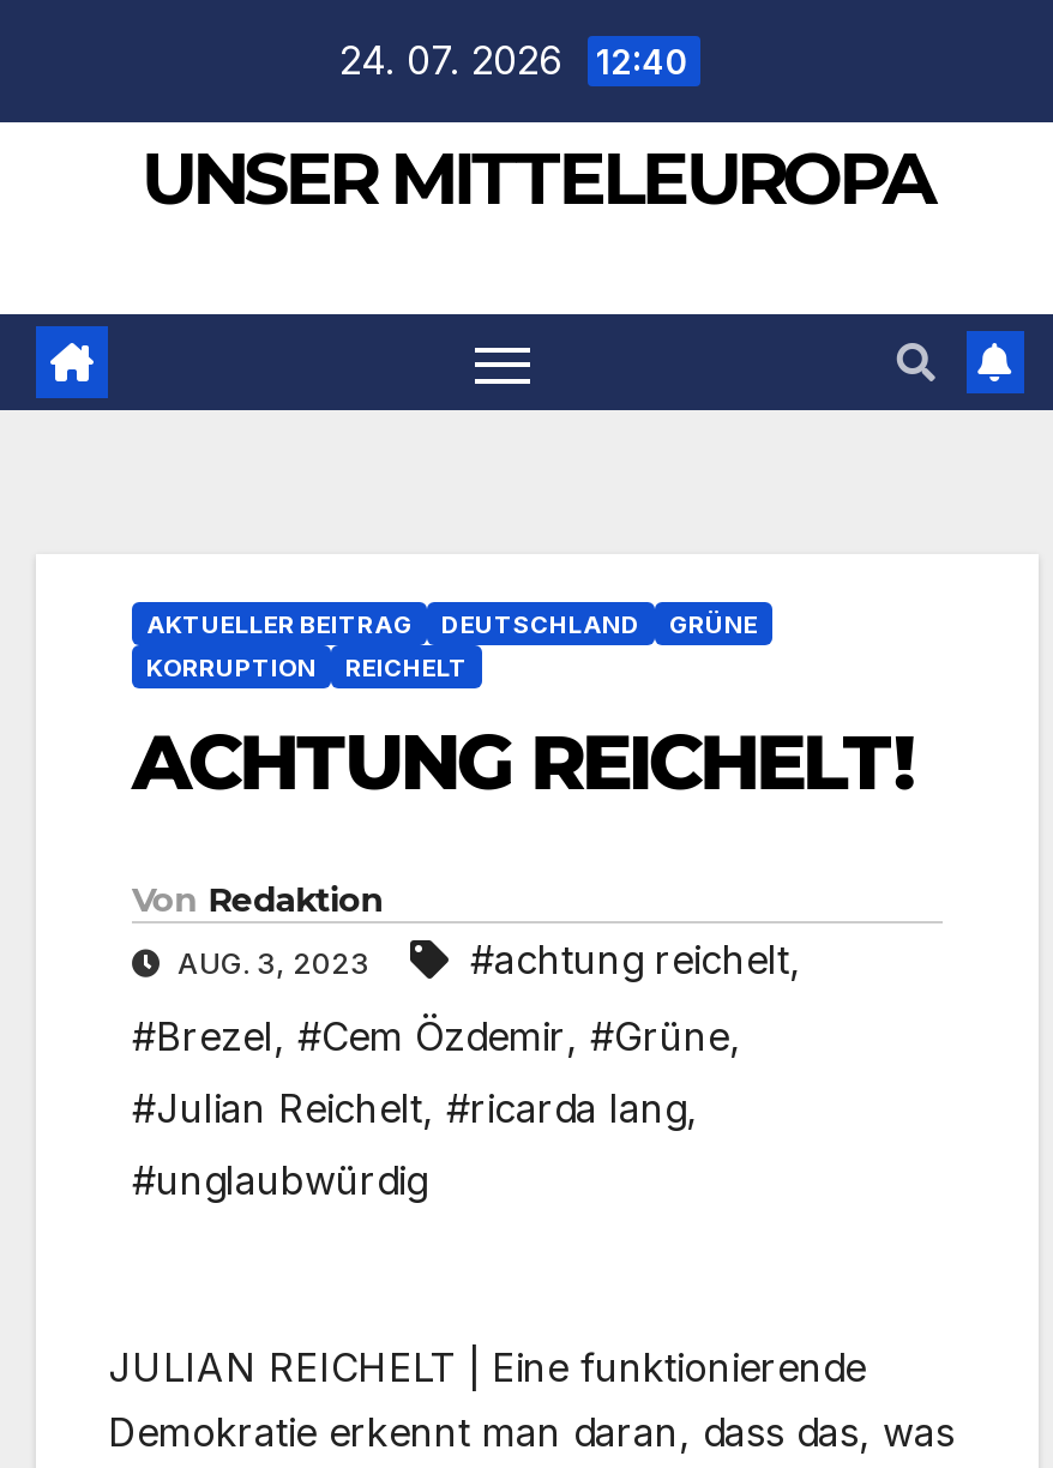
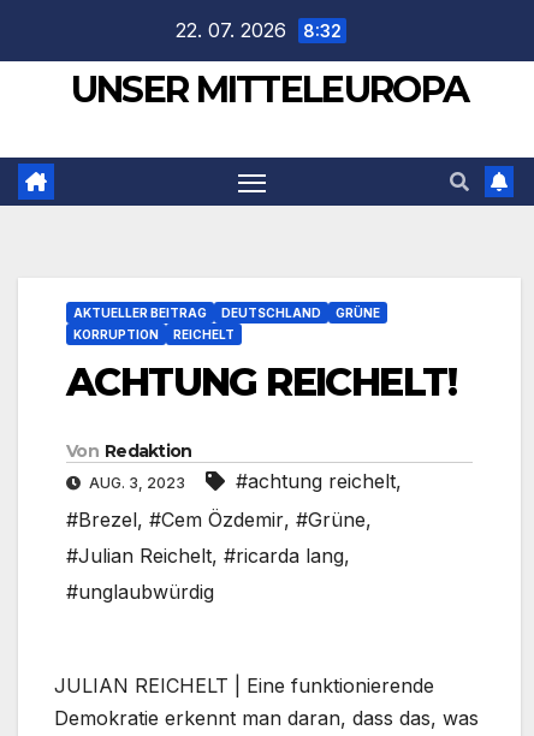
- 24. 07. 2026 12:40
+ 22. 07. 2026 8:32
